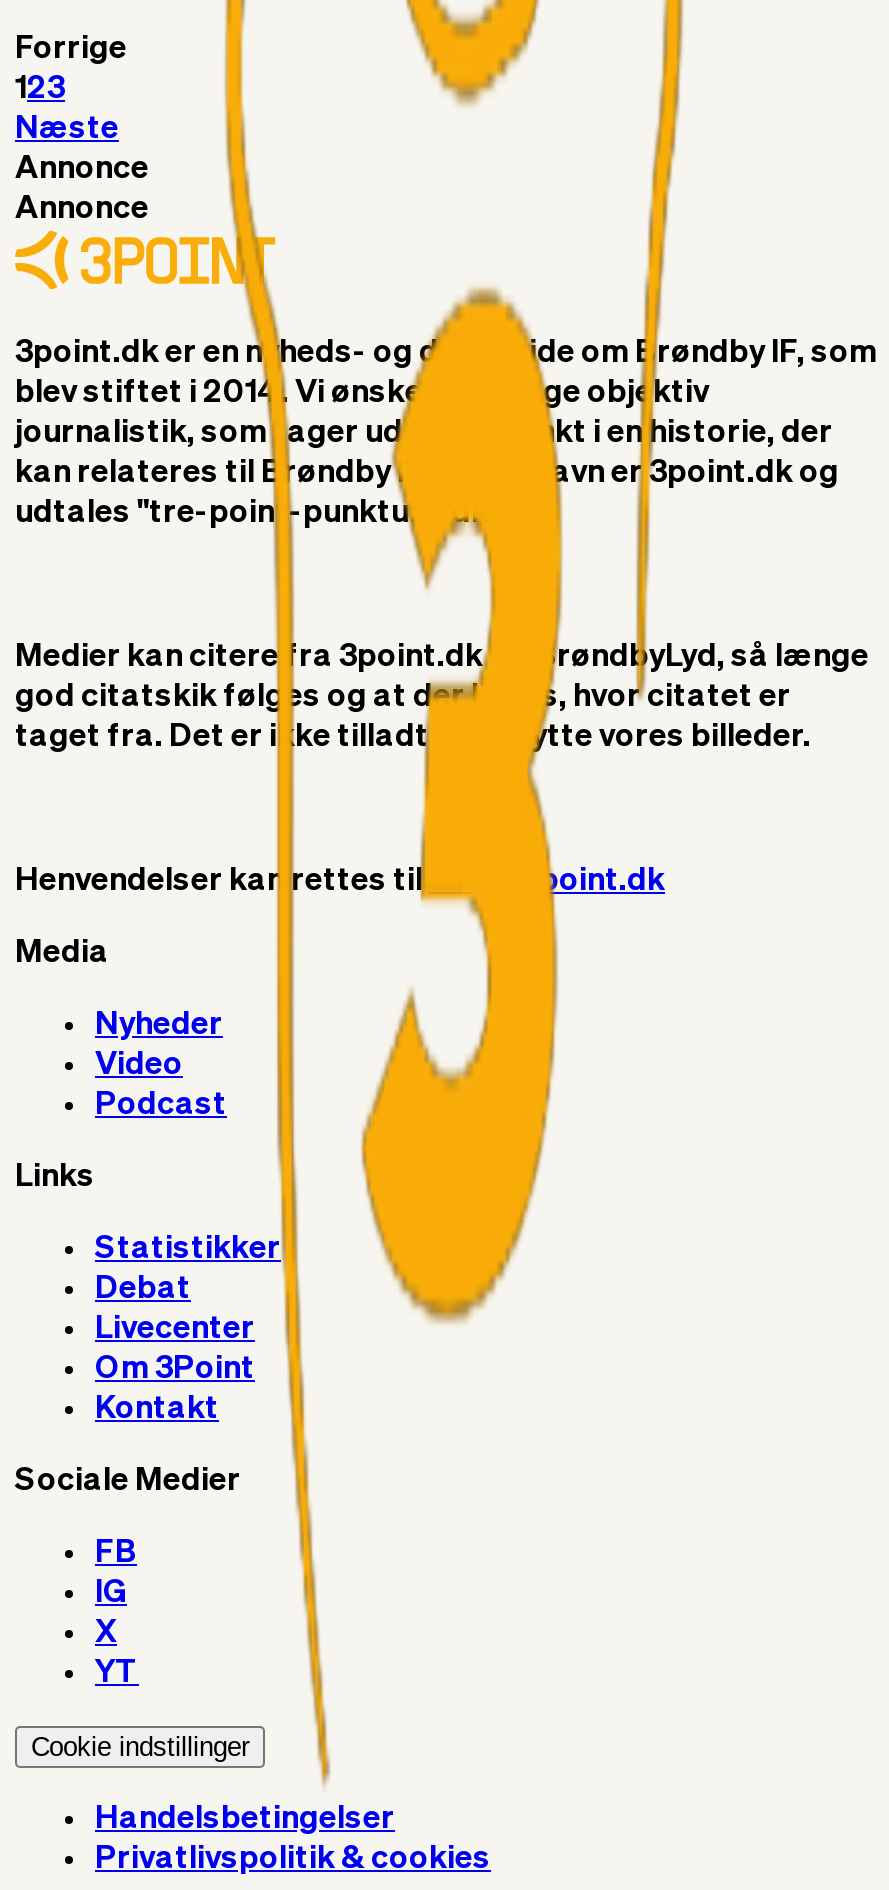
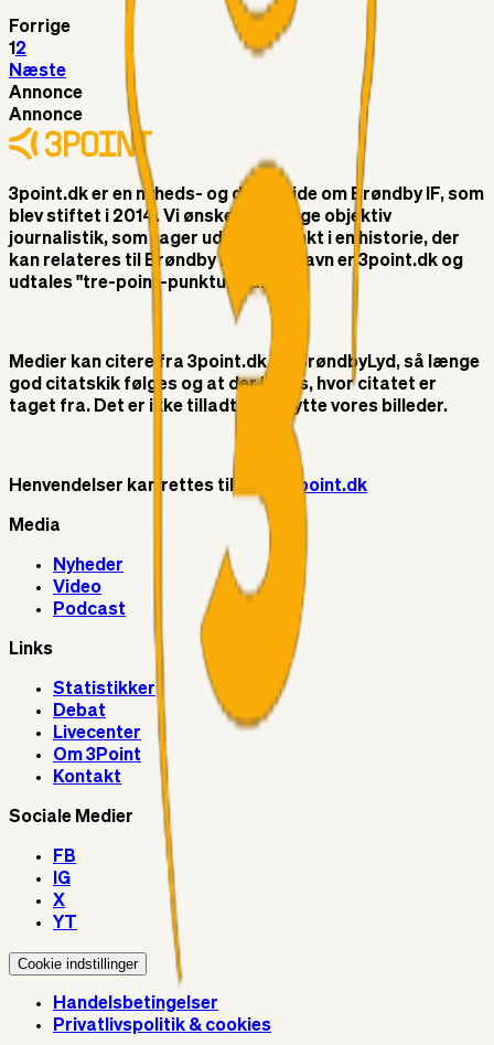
- 123
+ 12
